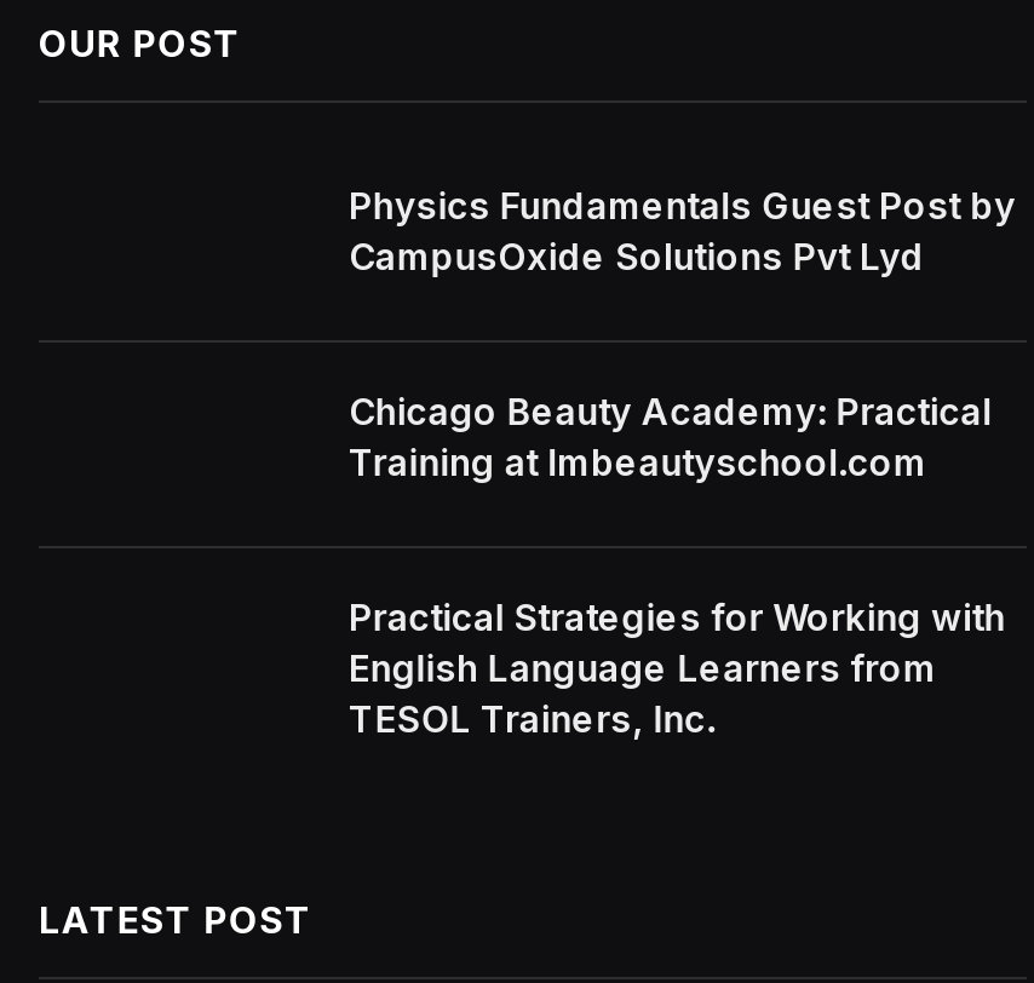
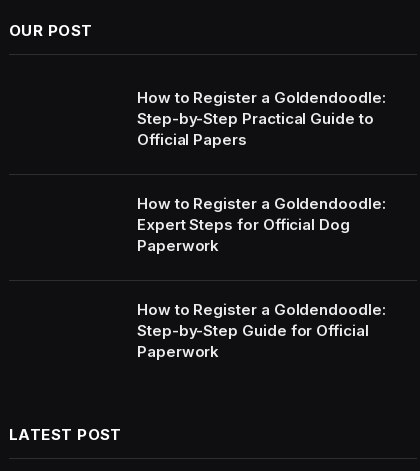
- Physics Fundamentals Guest Post by
- CampusOxide Solutions Pvt Lyd
+ How to Register a Goldendoodle:
+ Step-by-Step Practical Guide to
+ Official Papers

- Chicago Beauty Academy: Practical
- Training at Imbeautyschool.com
+ How to Register a Goldendoodle:
+ Expert Steps for Official Dog
+ Paperwork

- Practical Strategies for Working with
- English Language Learners from
- TESOL Trainers, Inc.
+ How to Register a Goldendoodle:
+ Step-by-Step Guide for Official
+ Paperwork
